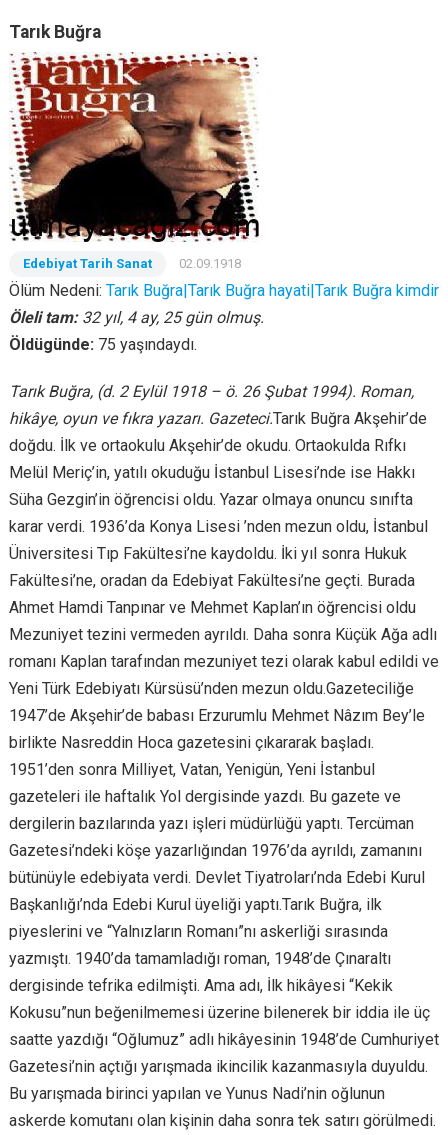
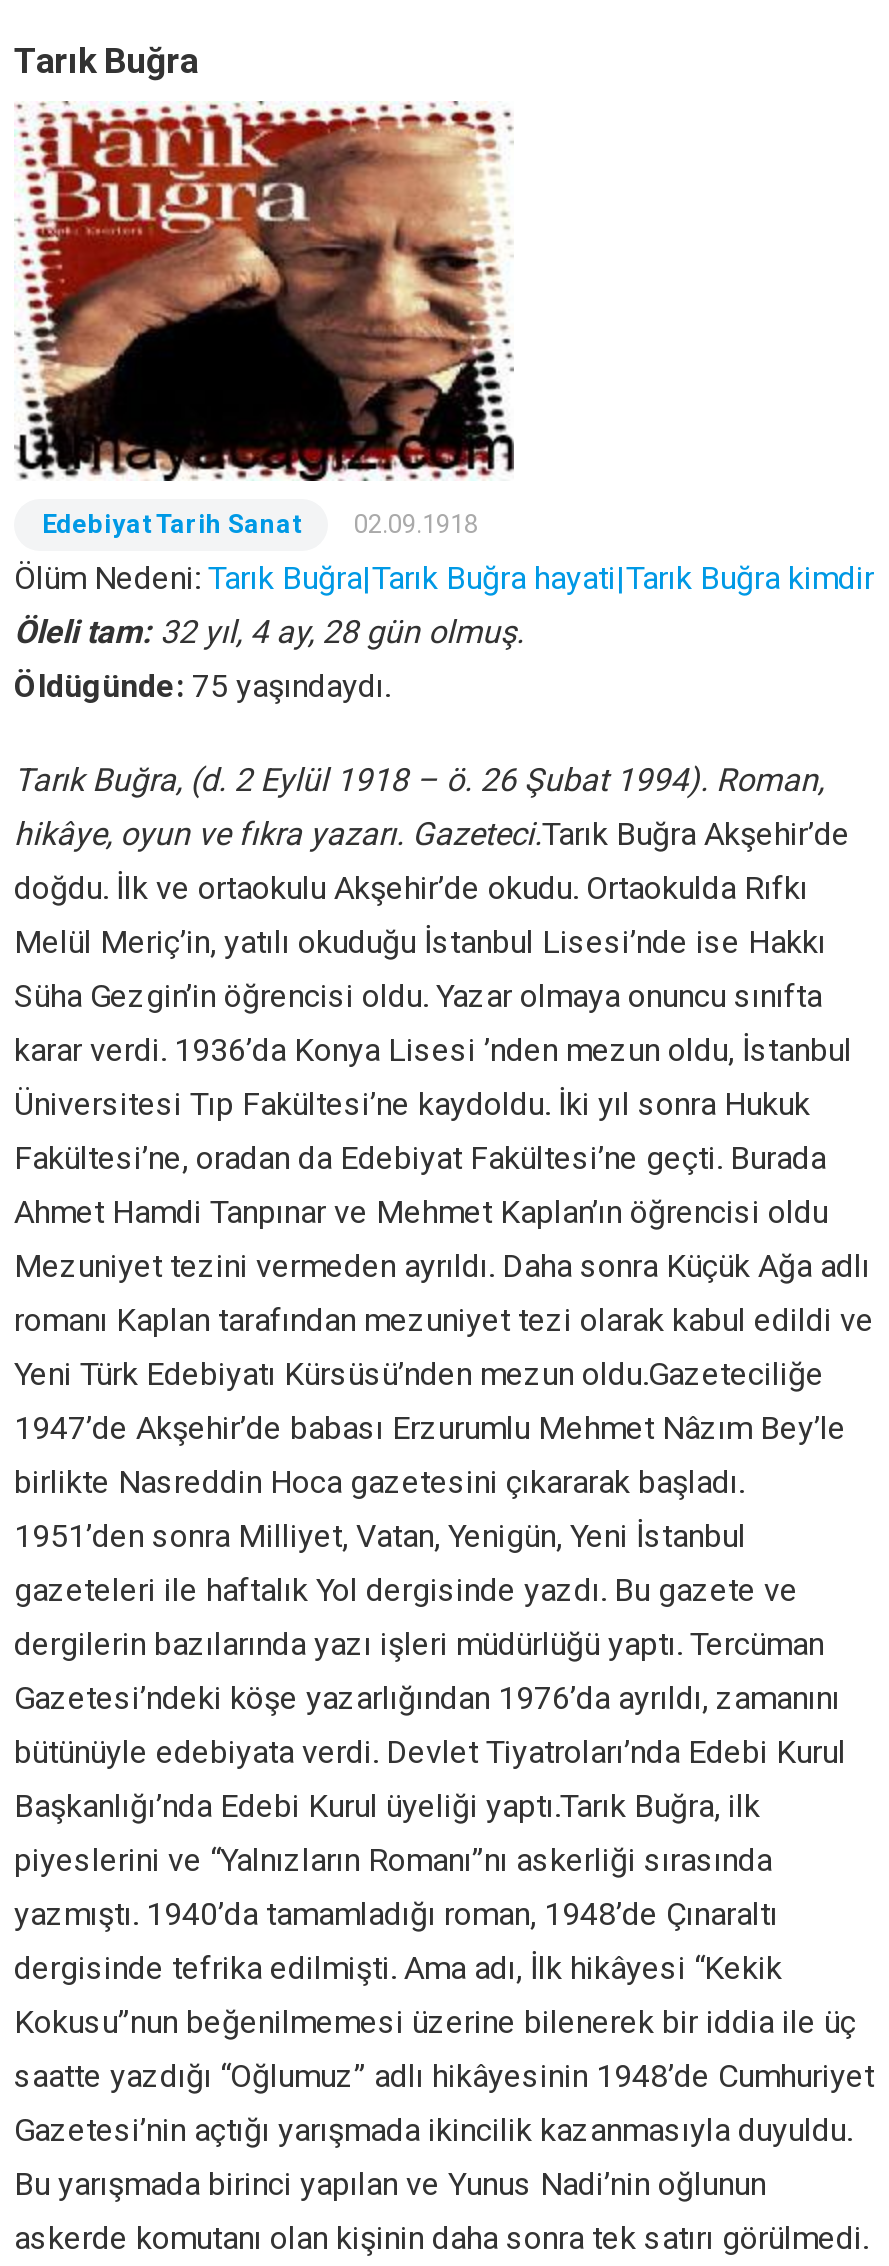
- Öleli tam: 32 yıl, 4 ay, 25 gün olmuş.
+ Öleli tam: 32 yıl, 4 ay, 28 gün olmuş.
